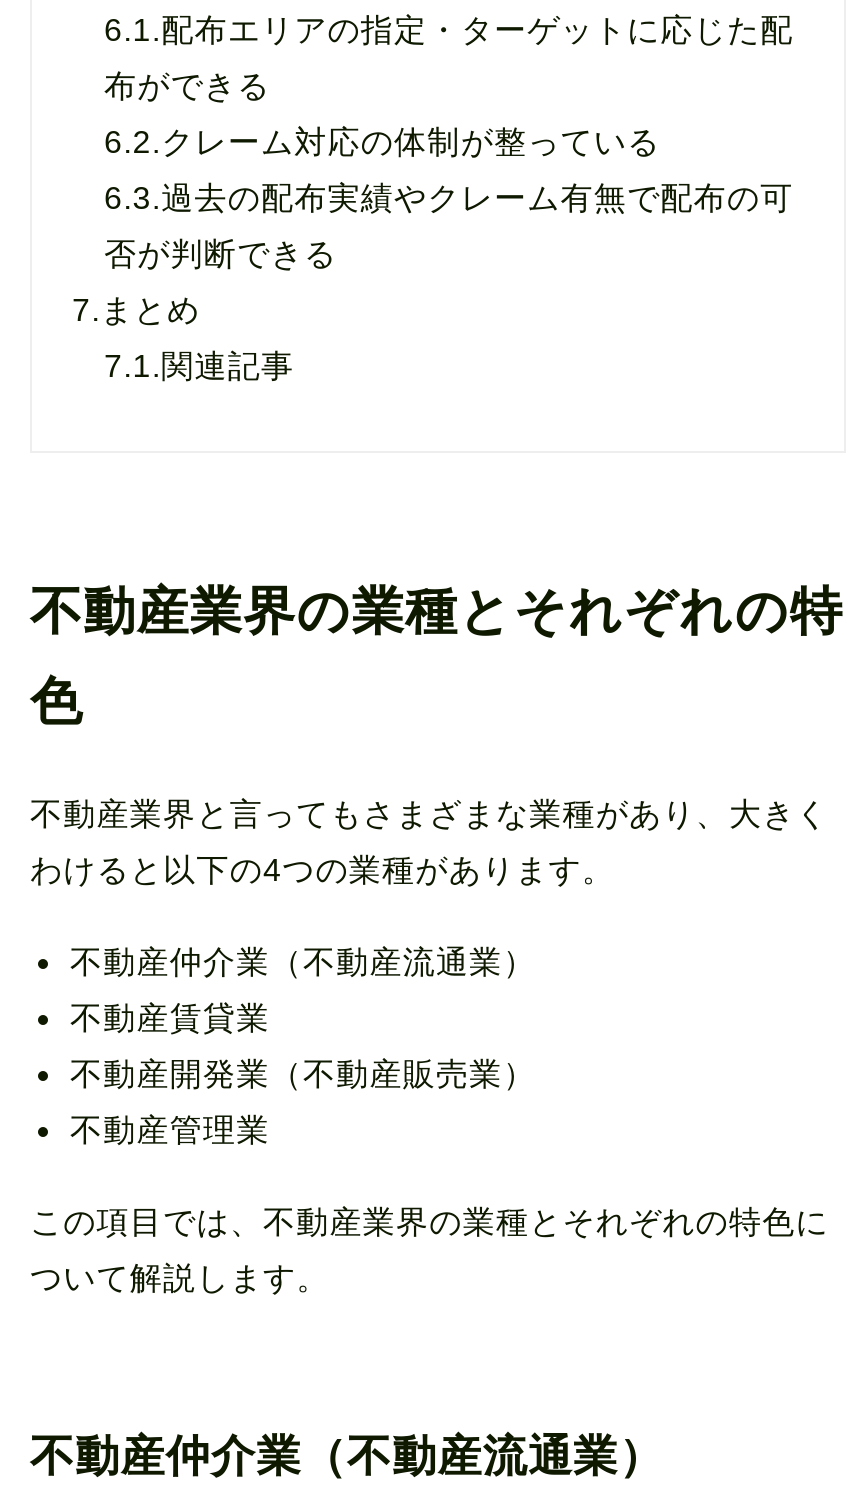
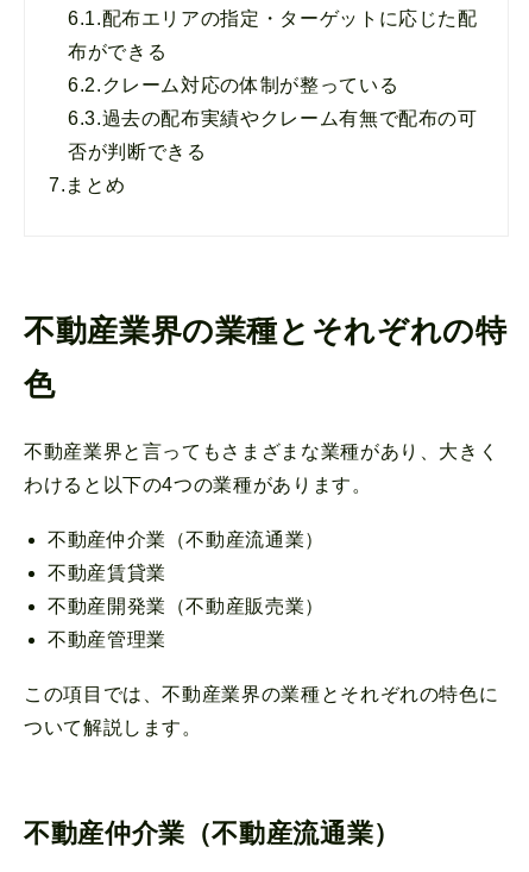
- 7.1.関連記事
